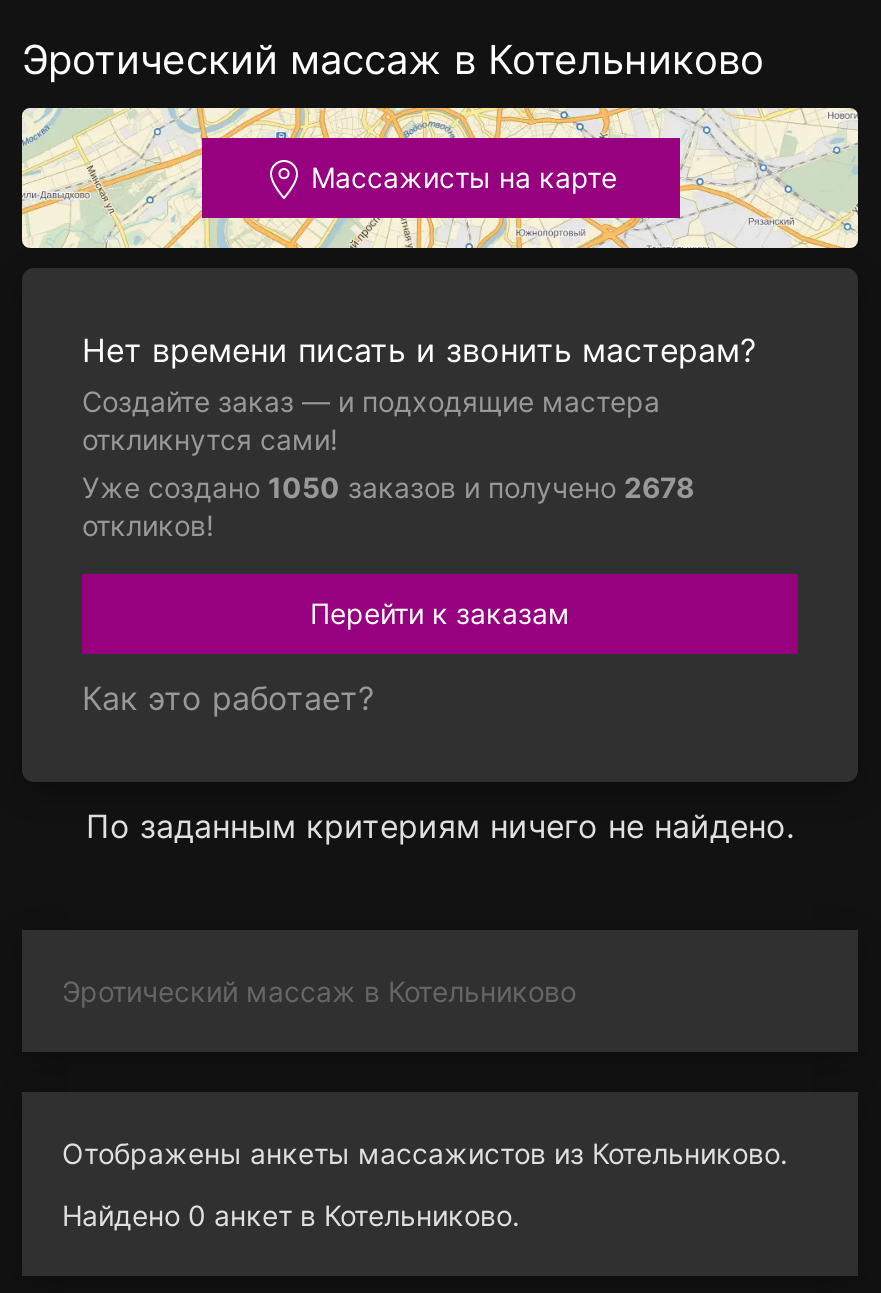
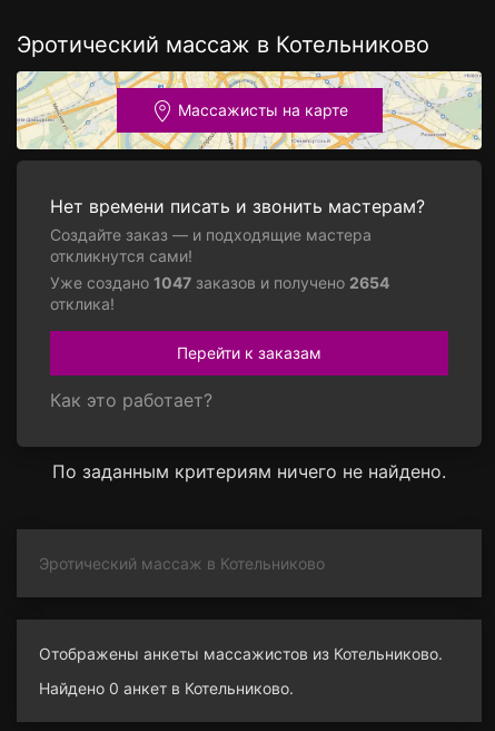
- Уже создано 1050 заказов и получено 2678
- откликов!
+ Уже создано 1047 заказов и получено 2654
+ отклика!
